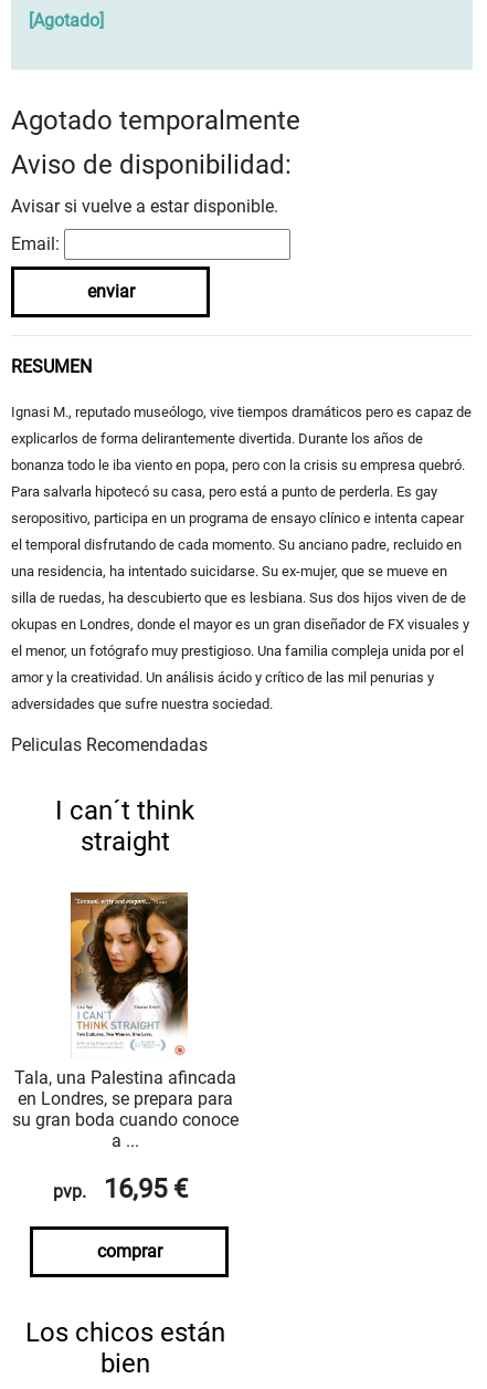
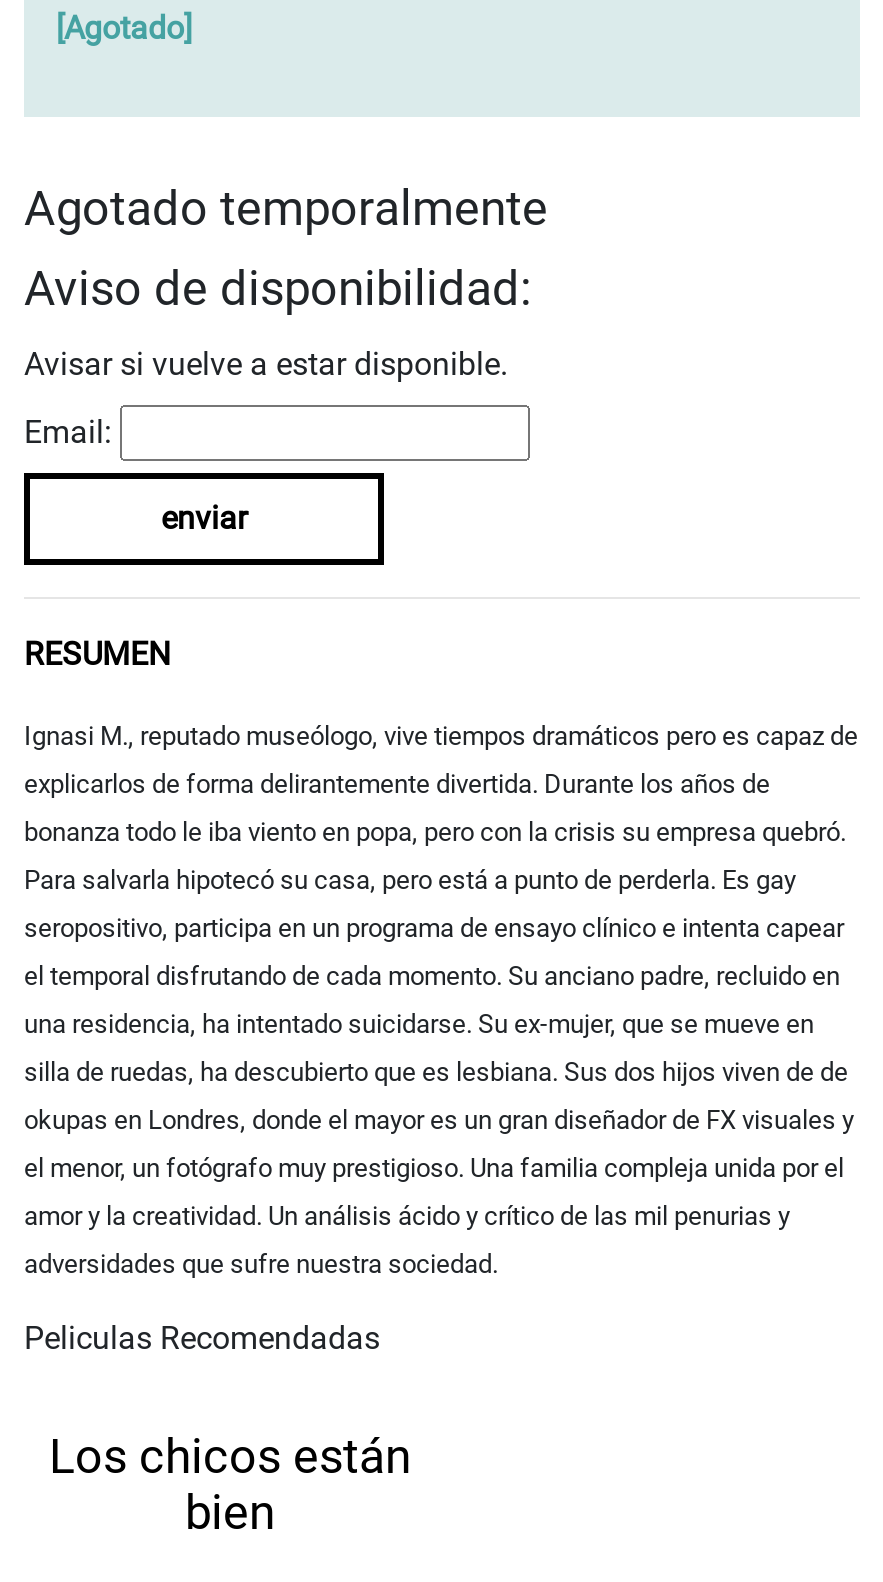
- I can´t think
- straight

- [image]
- Tala, una Palestina afincada
- en Londres, se prepara para
- su gran boda cuando conoce
- a ...
- pvp.
- 16,95 €
- comprar
